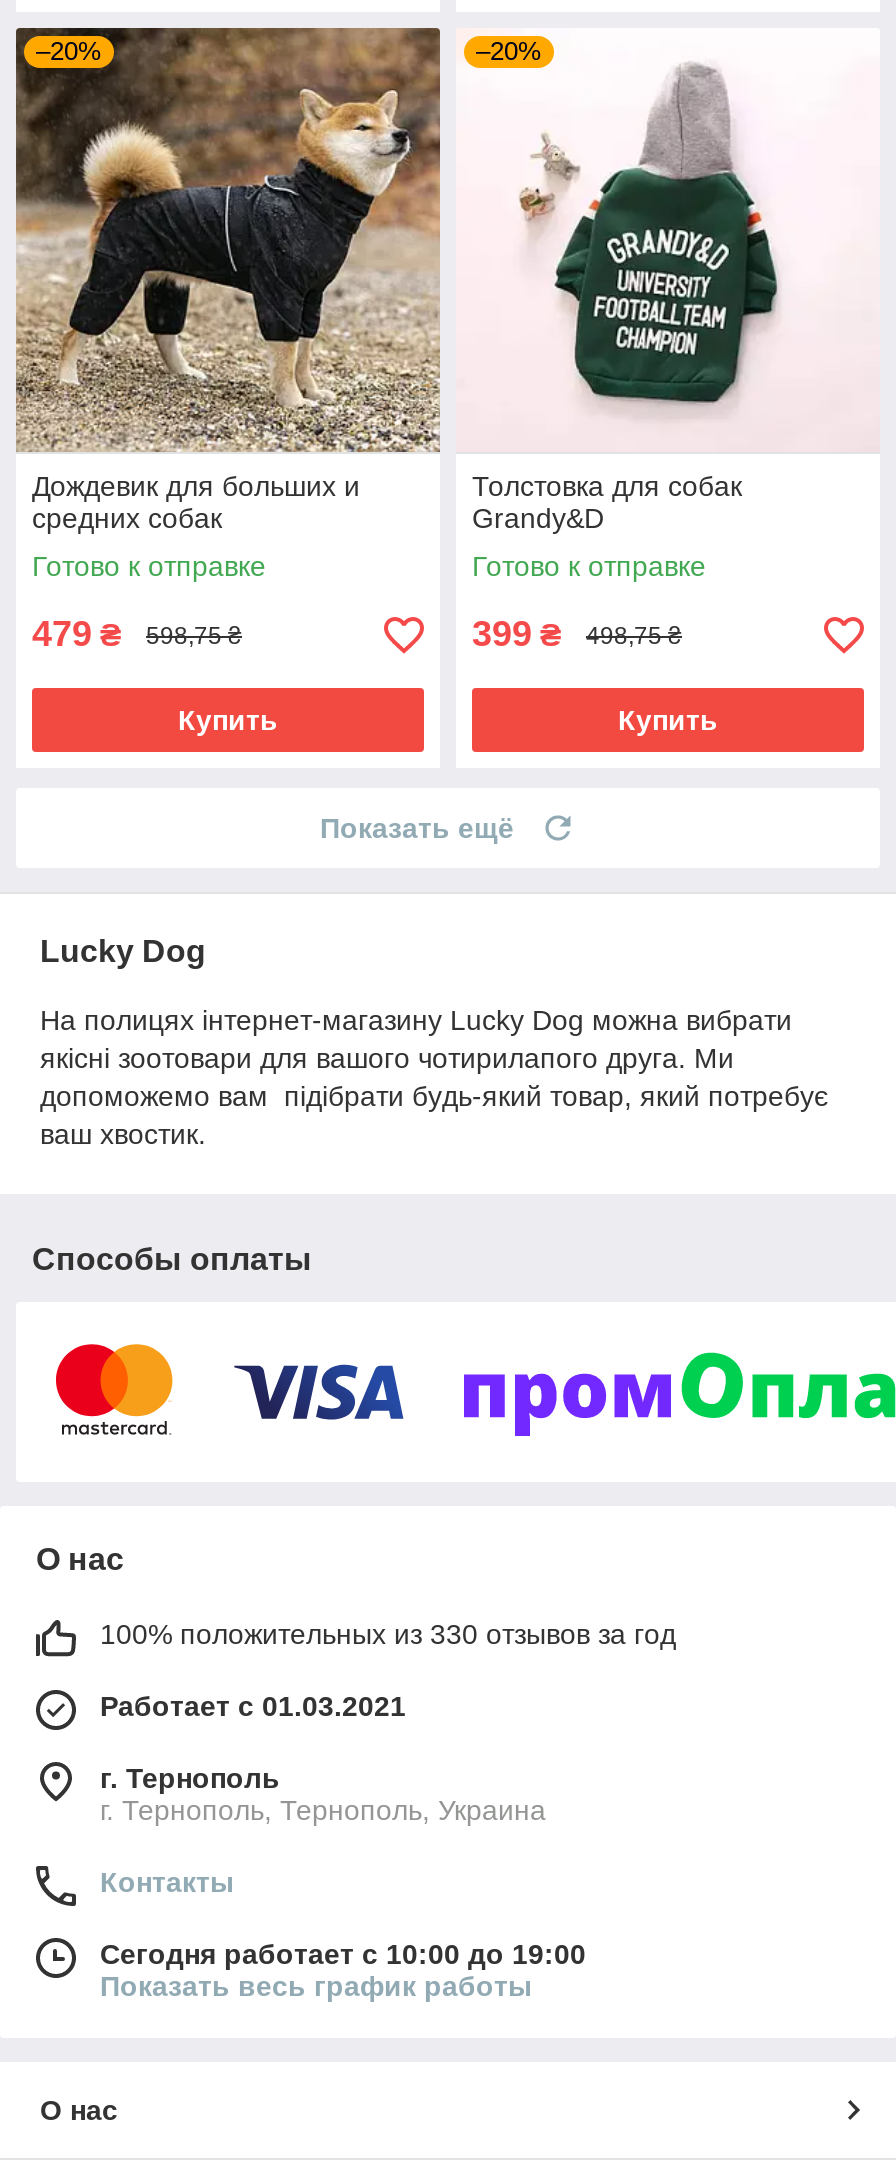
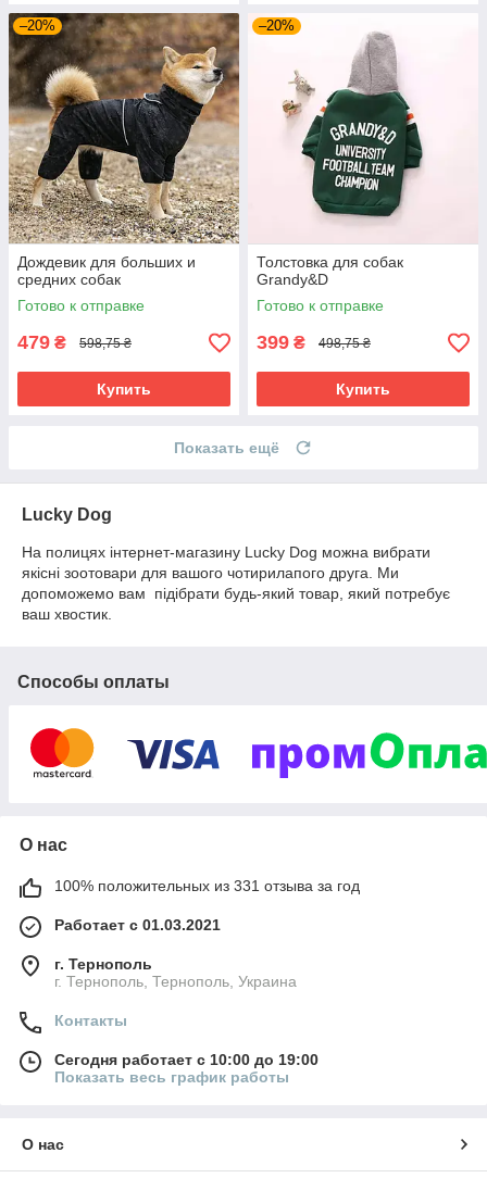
- 100% положительных из 330 отзывов за год
+ 100% положительных из 331 отзыва за год
